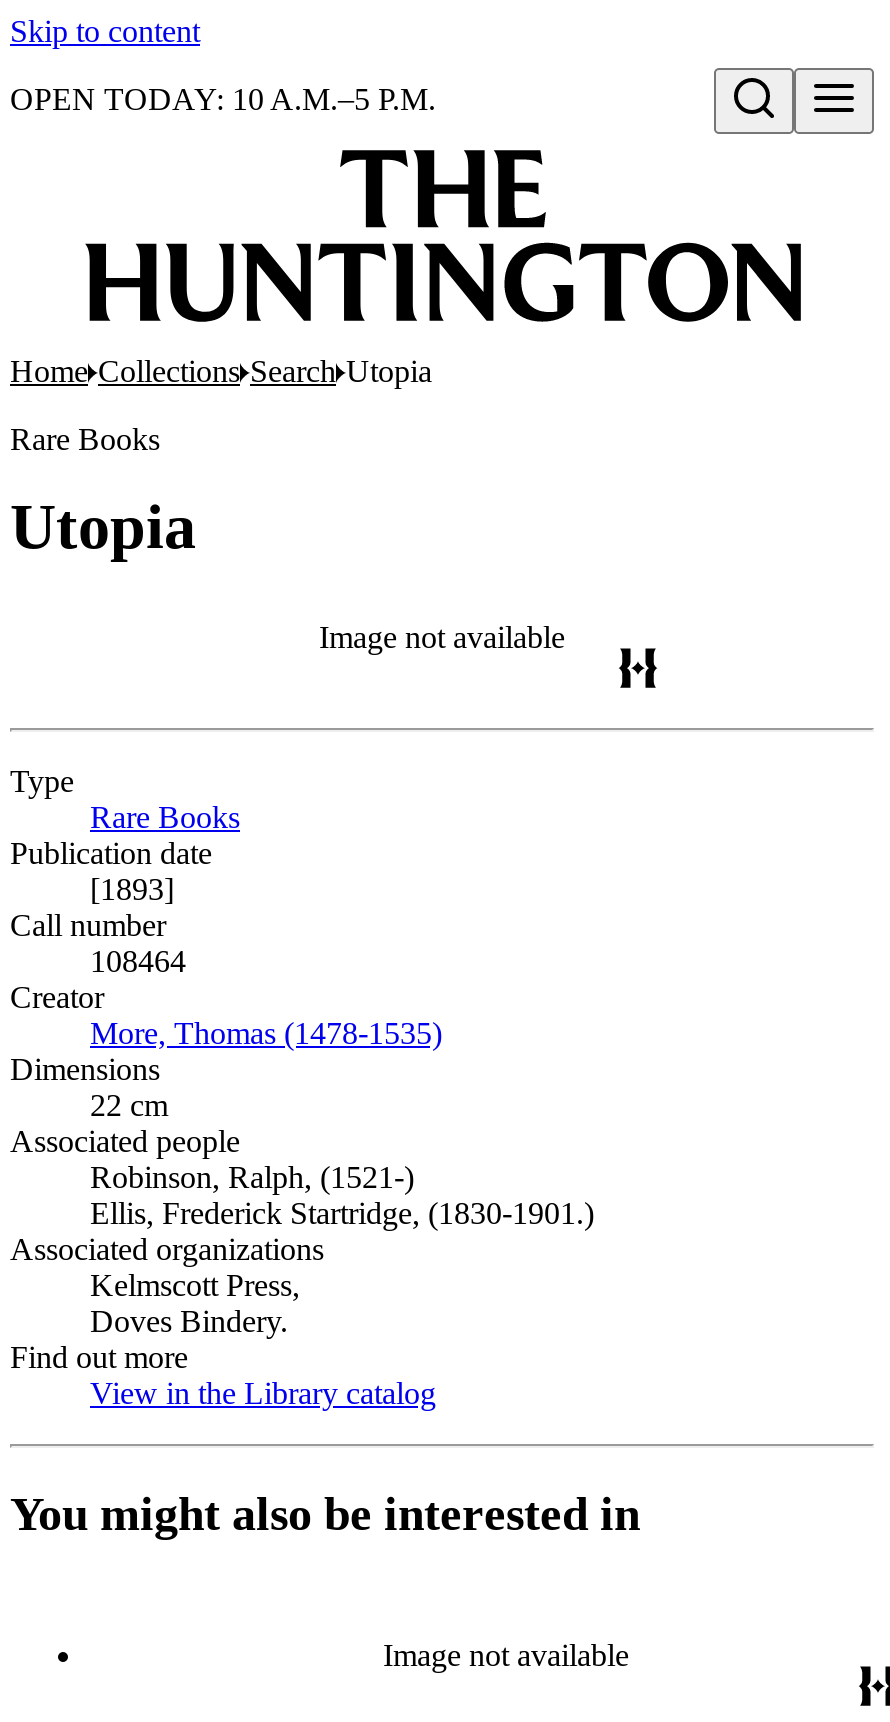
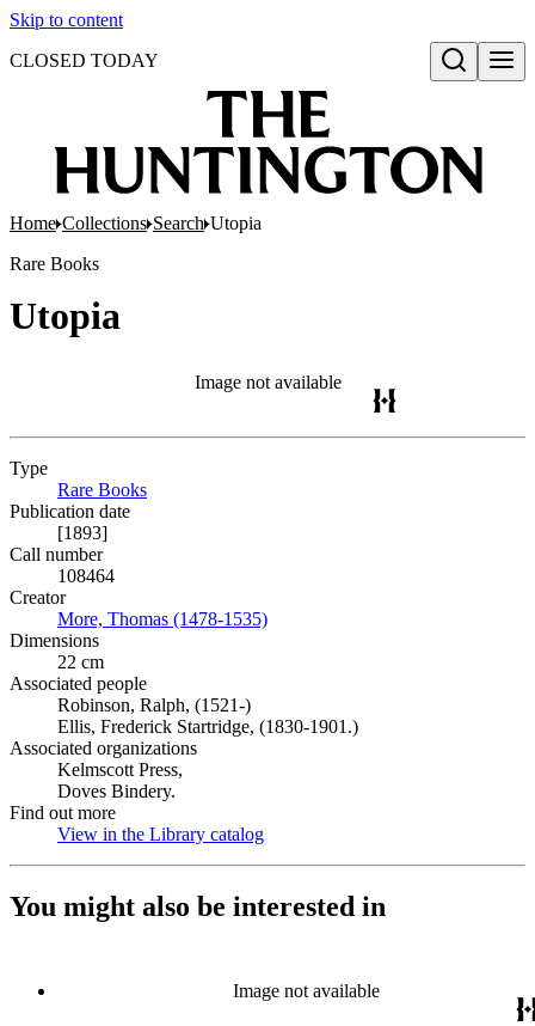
- OPEN TODAY: 10 A.M.–5 P.M.
+ CLOSED TODAY
